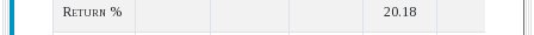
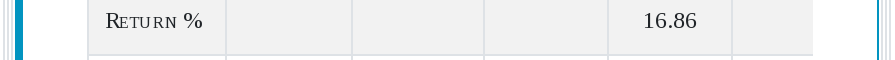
- 20.18
+ 16.86
